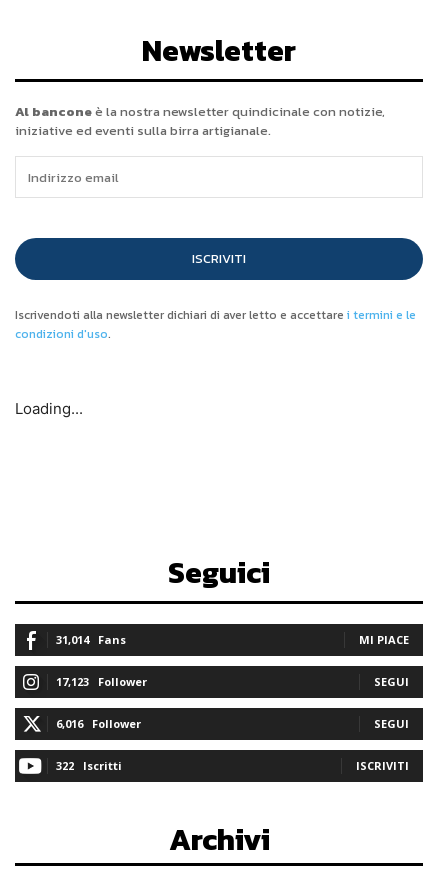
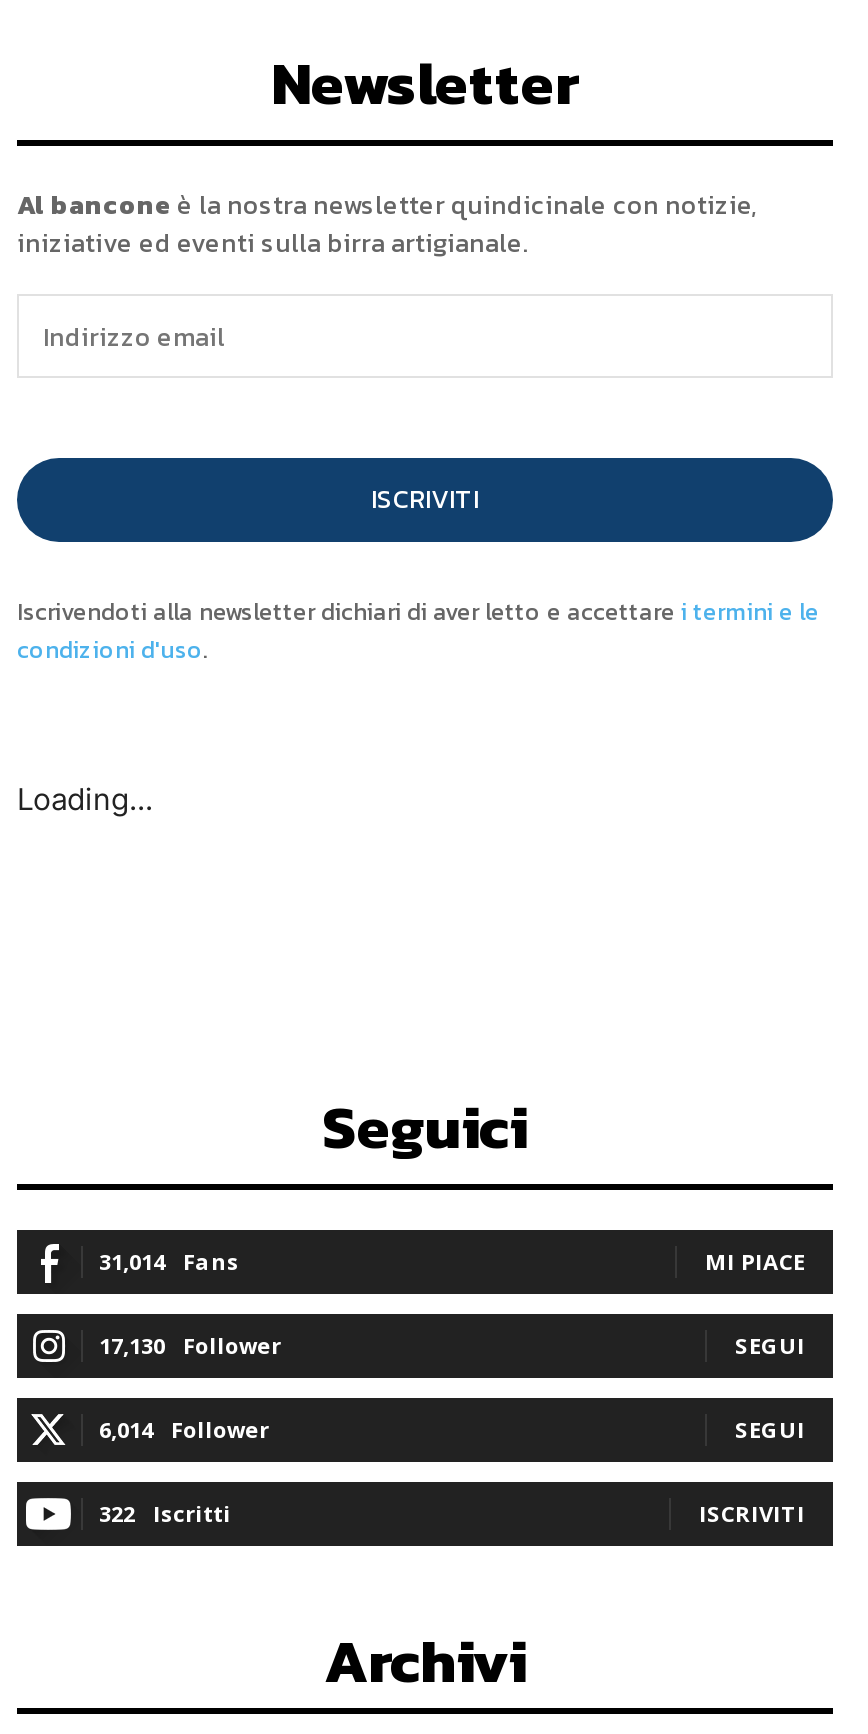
- 17,123 Follower
+ 17,130 Follower

- 6,016 Follower
+ 6,014 Follower
